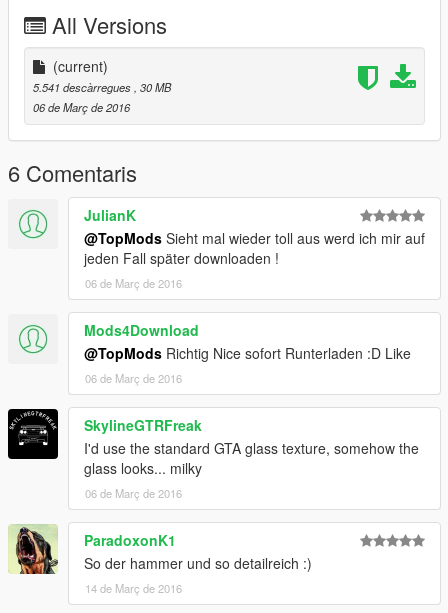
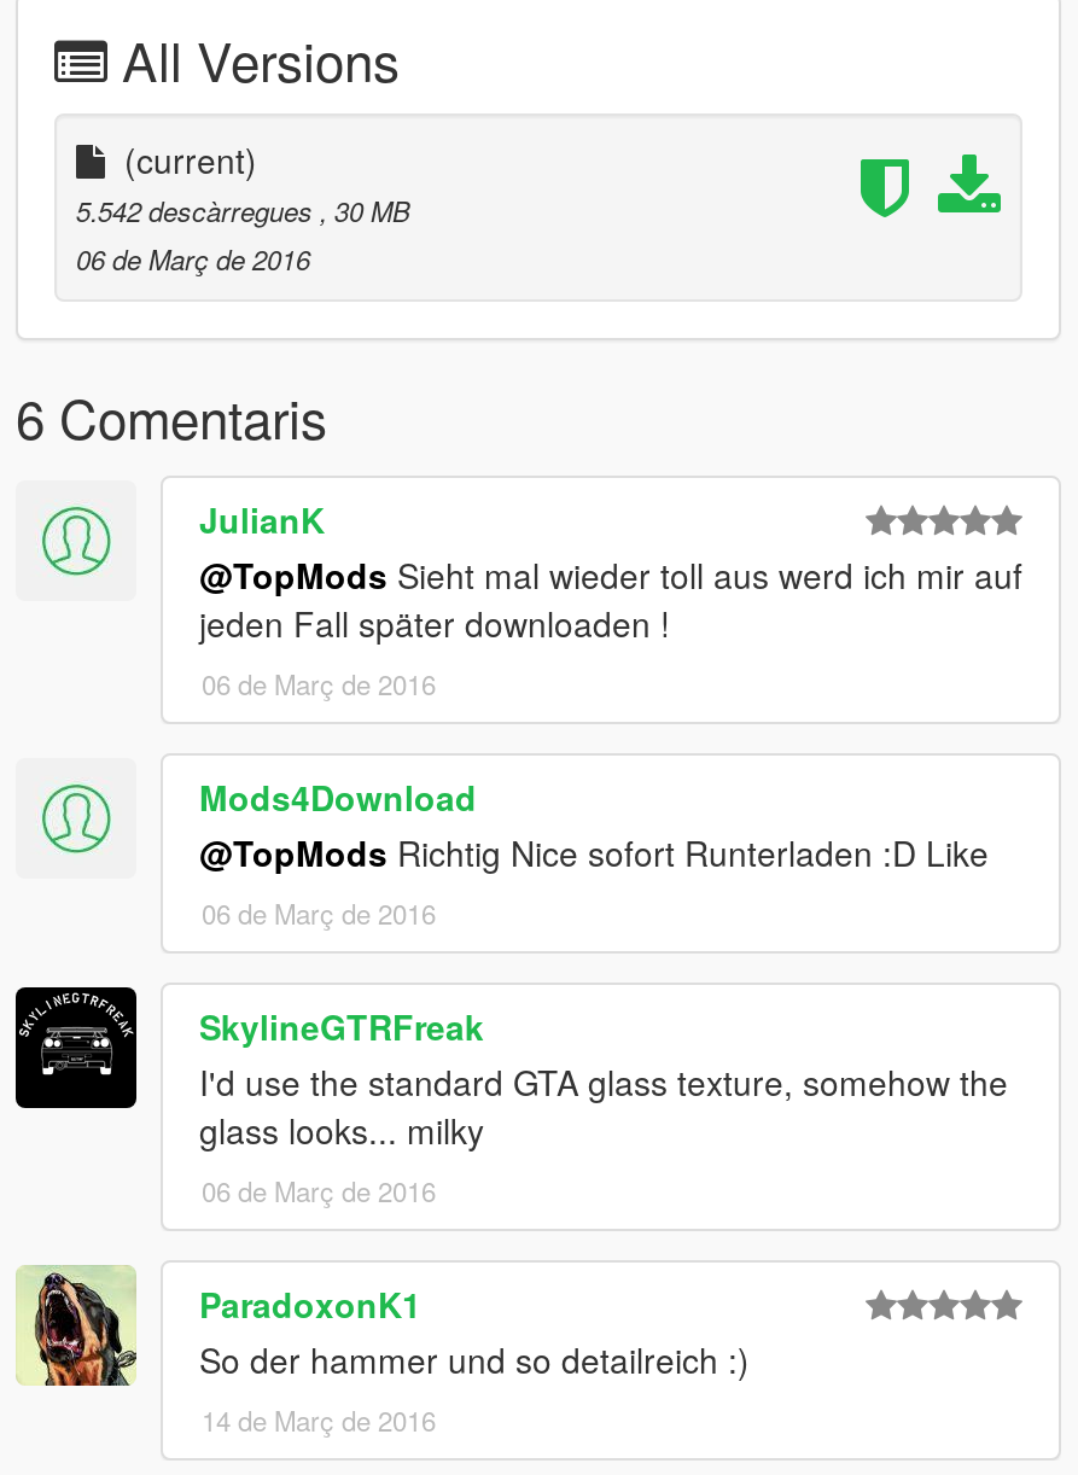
- 5.541 descàrregues, 30 MB
+ 5.542 descàrregues, 30 MB
